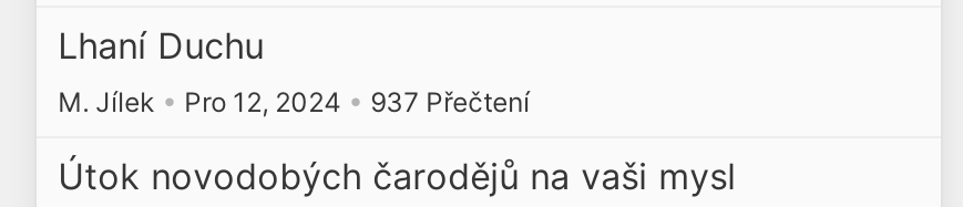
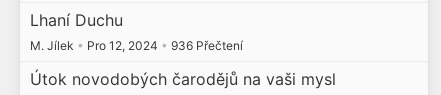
- M. Jílek • Pro 12, 2024 • 937 Přečtení
+ M. Jílek • Pro 12, 2024 • 936 Přečtení
